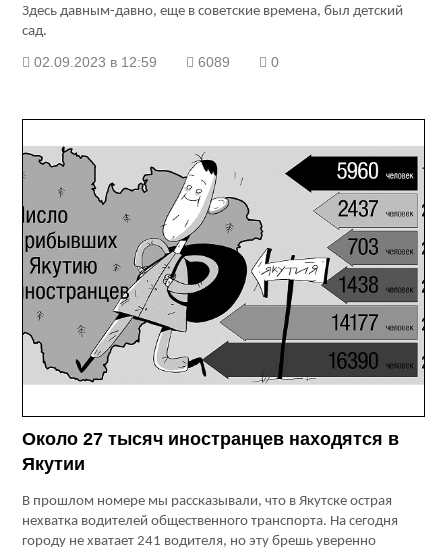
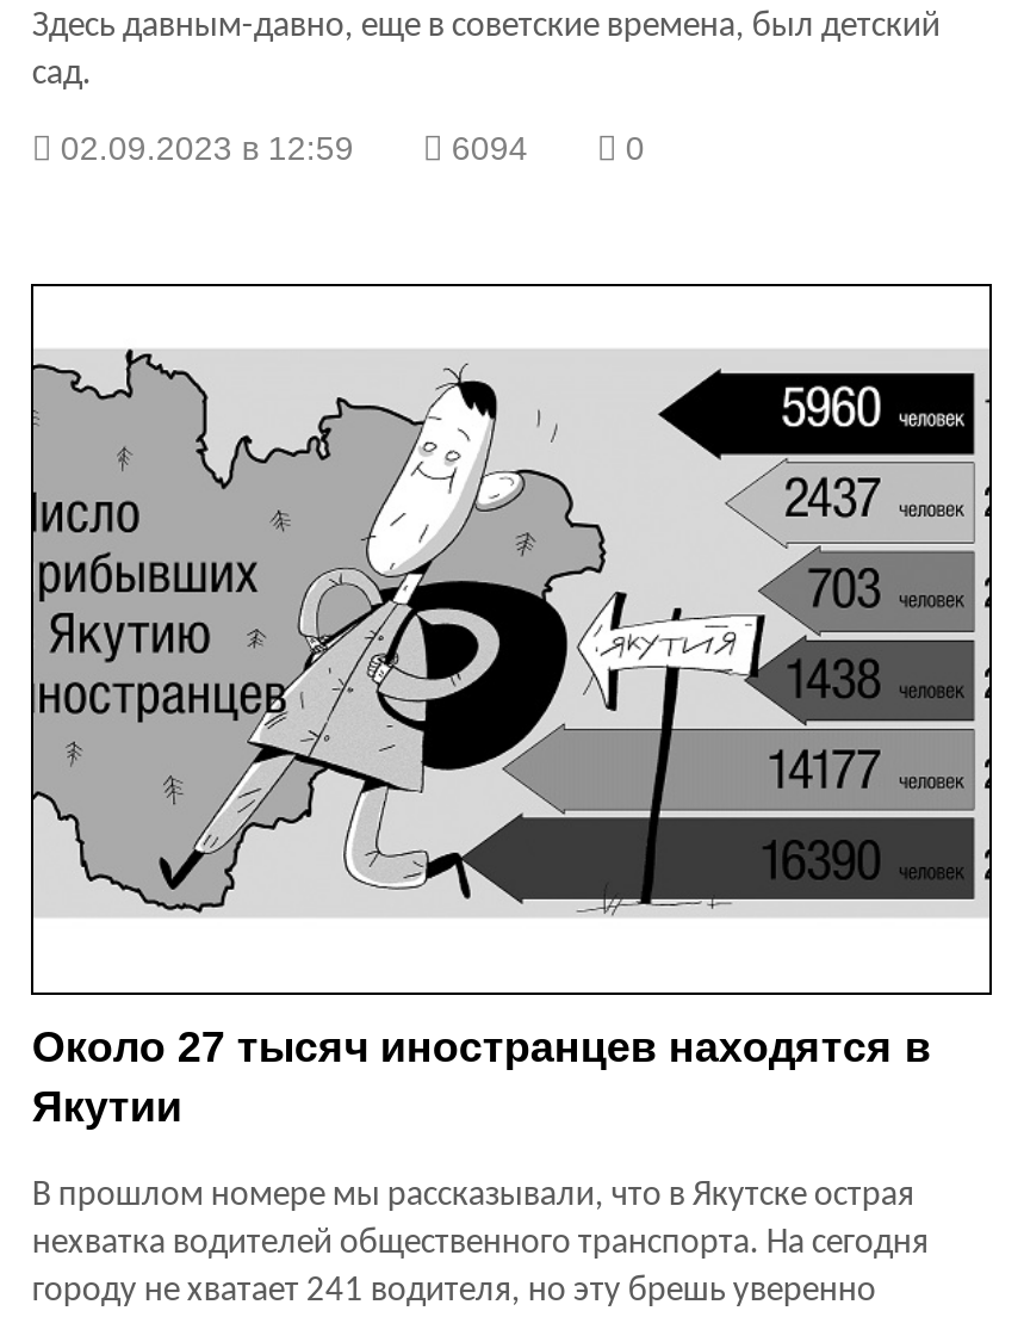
- 6089
+ 6094
